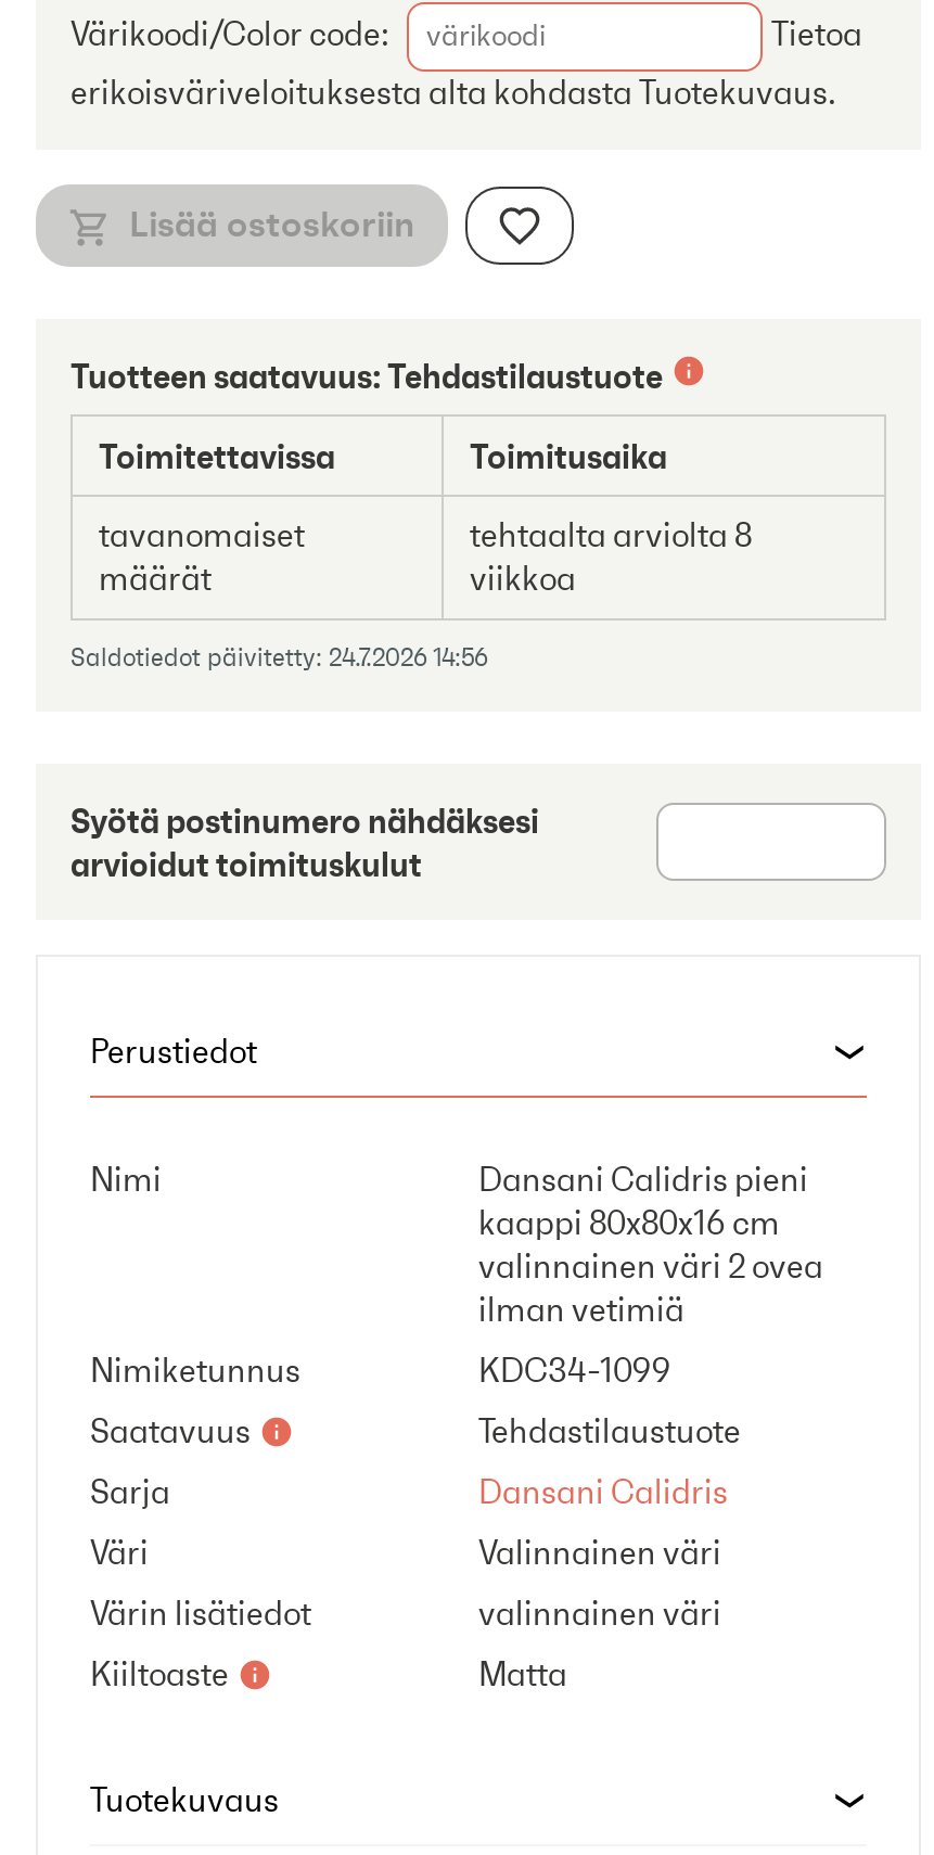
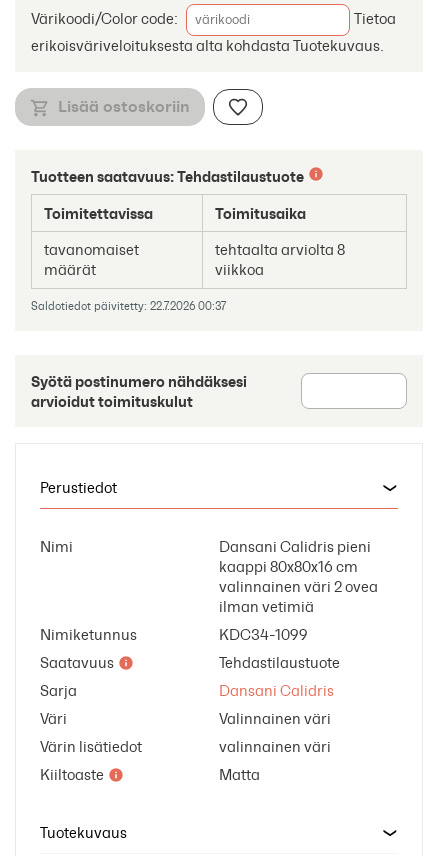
- Saldotiedot päivitetty: 24.7.2026 14:56
+ Saldotiedot päivitetty: 22.7.2026 00:37
